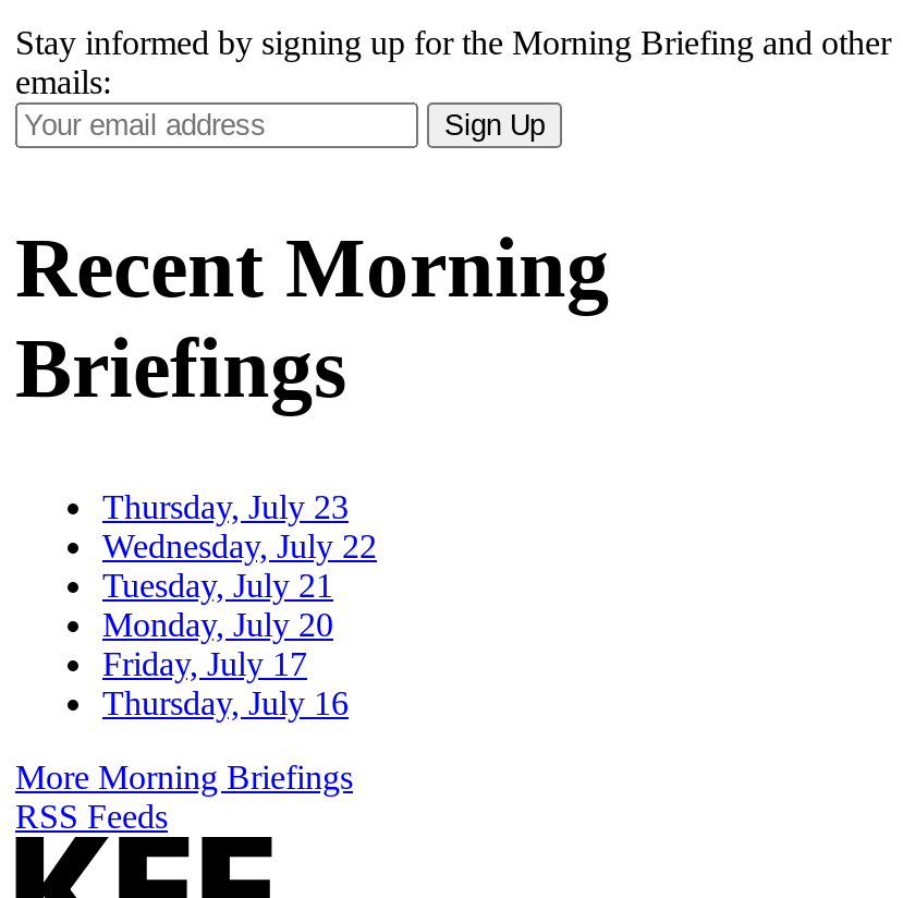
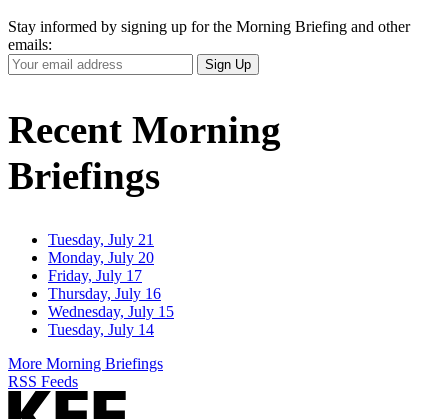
- Thursday, July 23
- Wednesday, July 22

moved up: Tuesday, July 21 | Monday, July 20 | Friday, July 17 | Thursday, July 16

+ Wednesday, July 15
+ Tuesday, July 14
